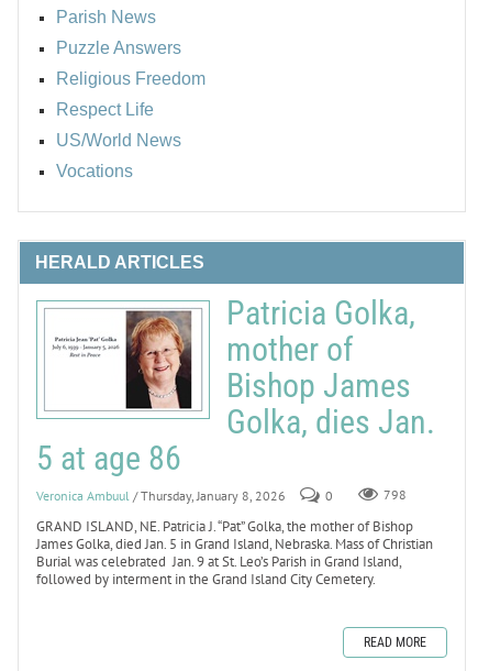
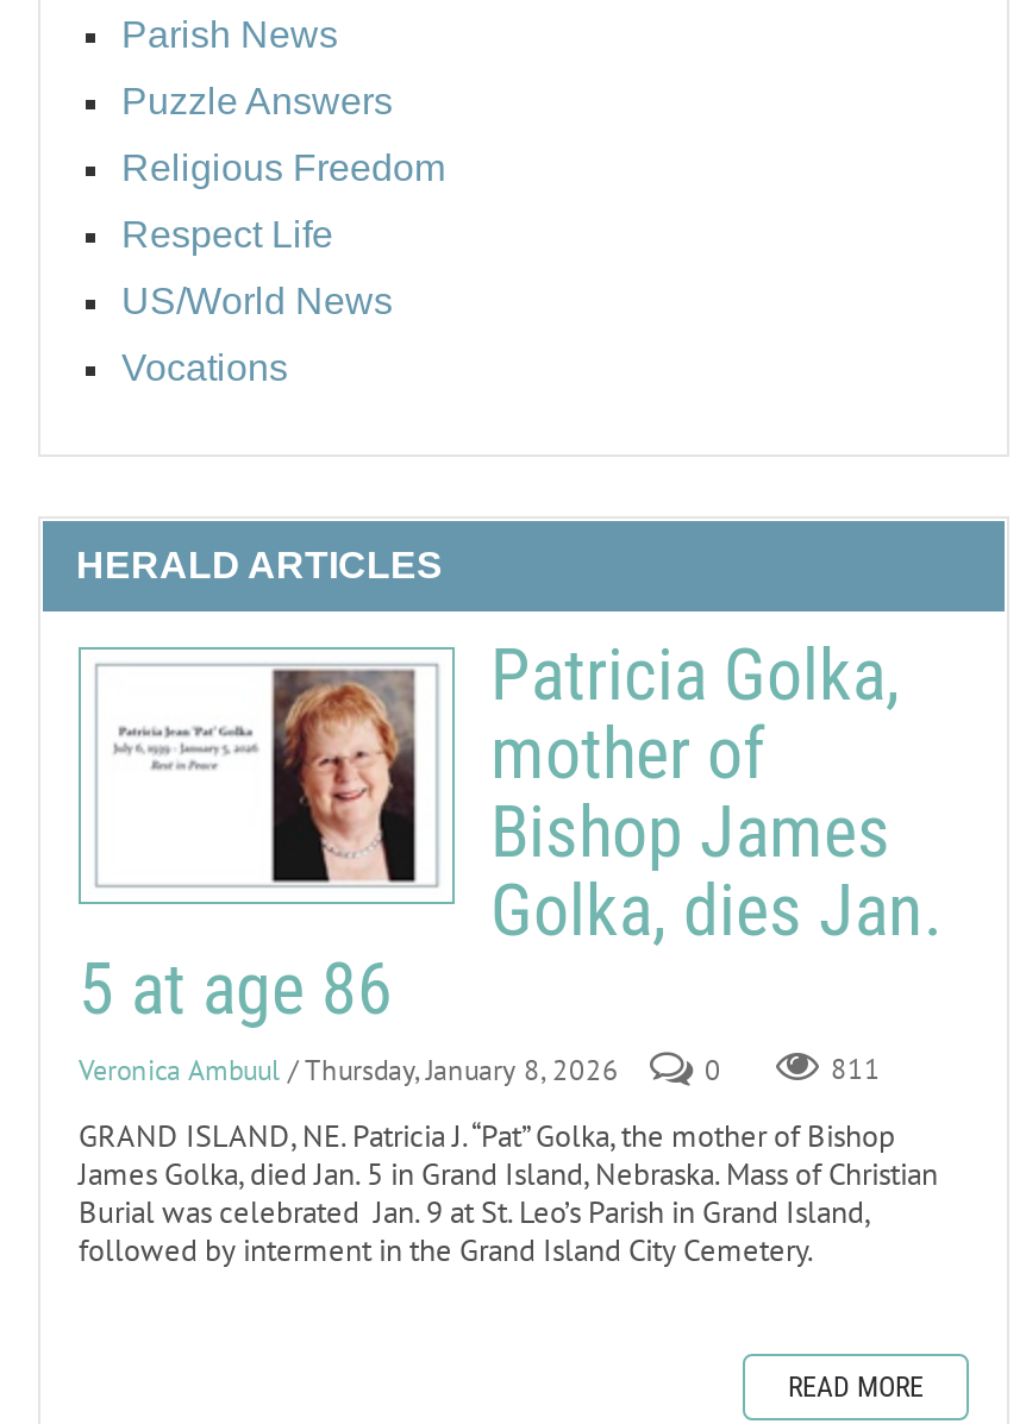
- 798
+ 811
